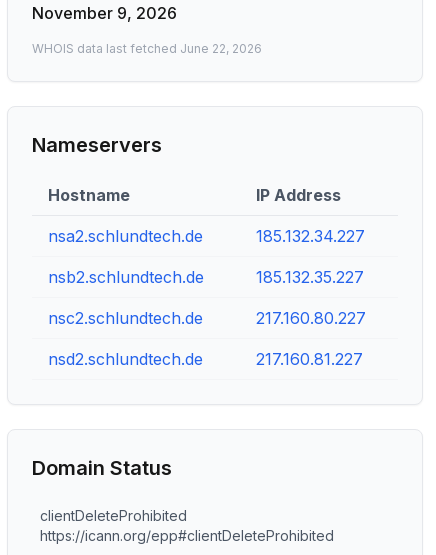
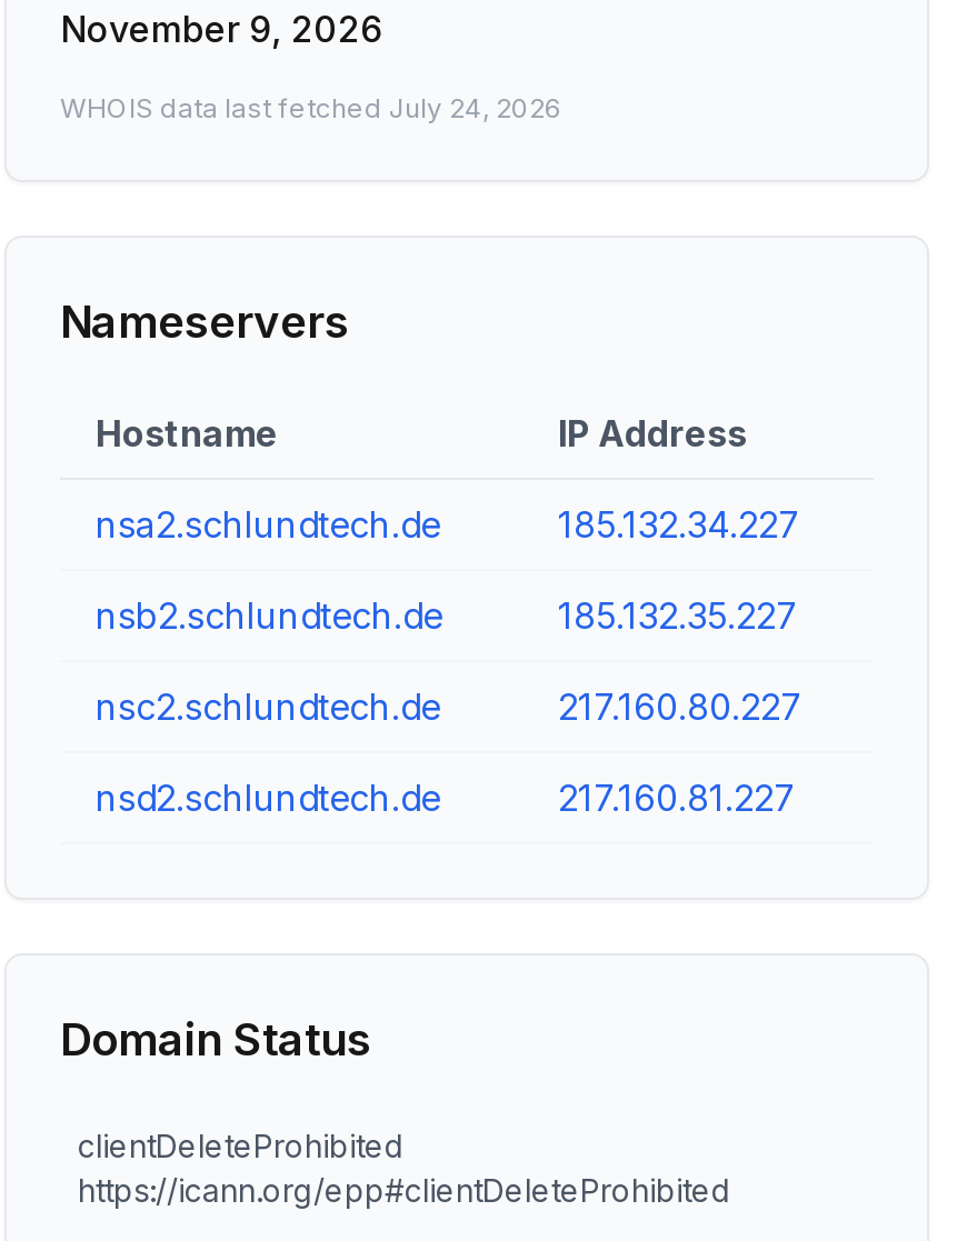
- WHOIS data last fetched June 22, 2026
+ WHOIS data last fetched July 24, 2026
